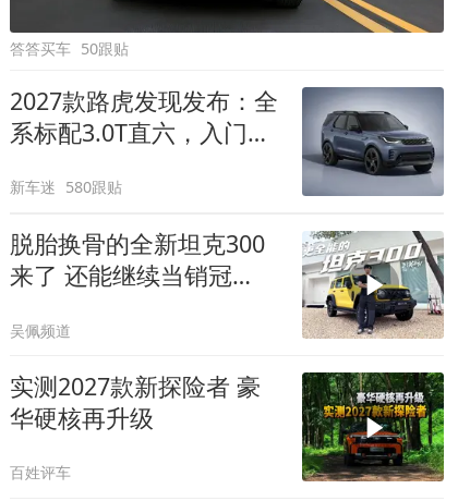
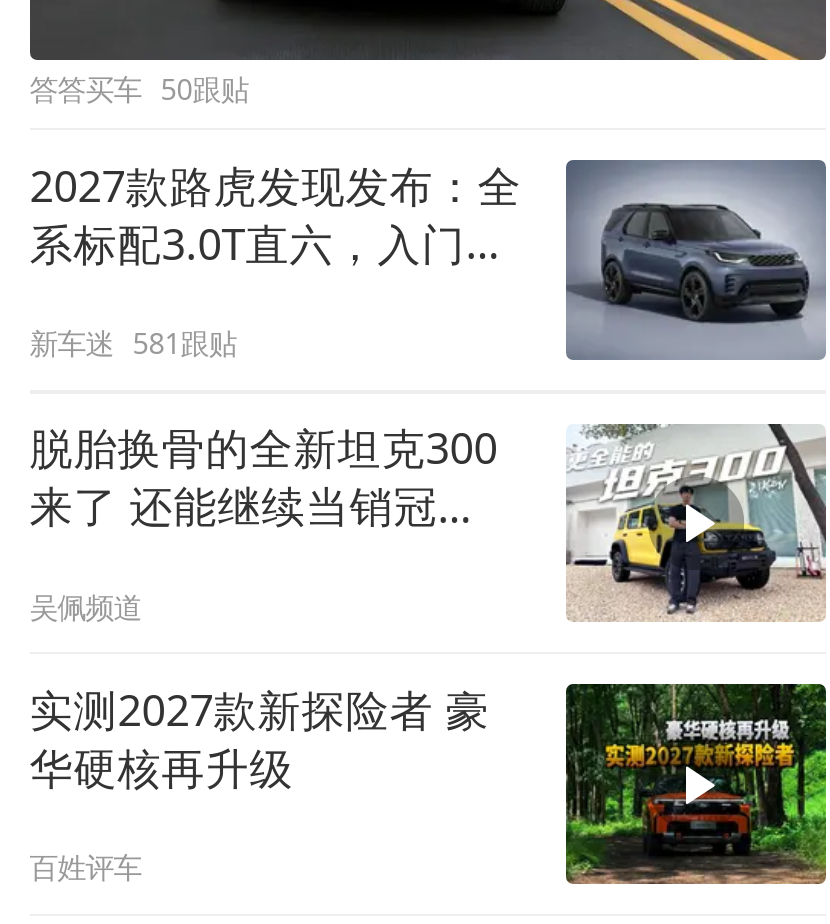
- 新车迷 580跟贴
+ 新车迷 581跟贴
